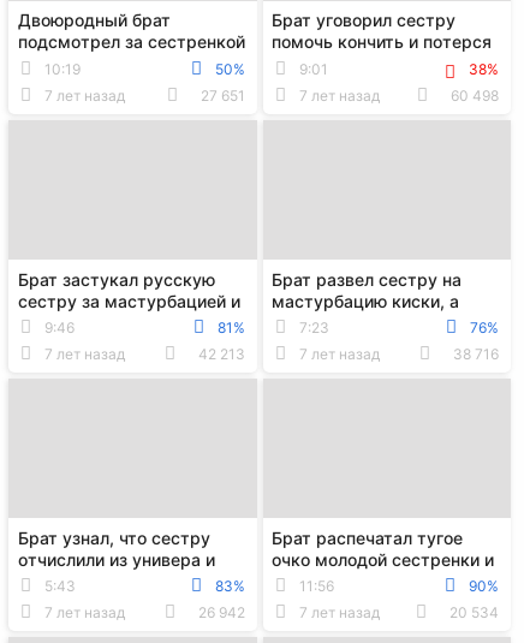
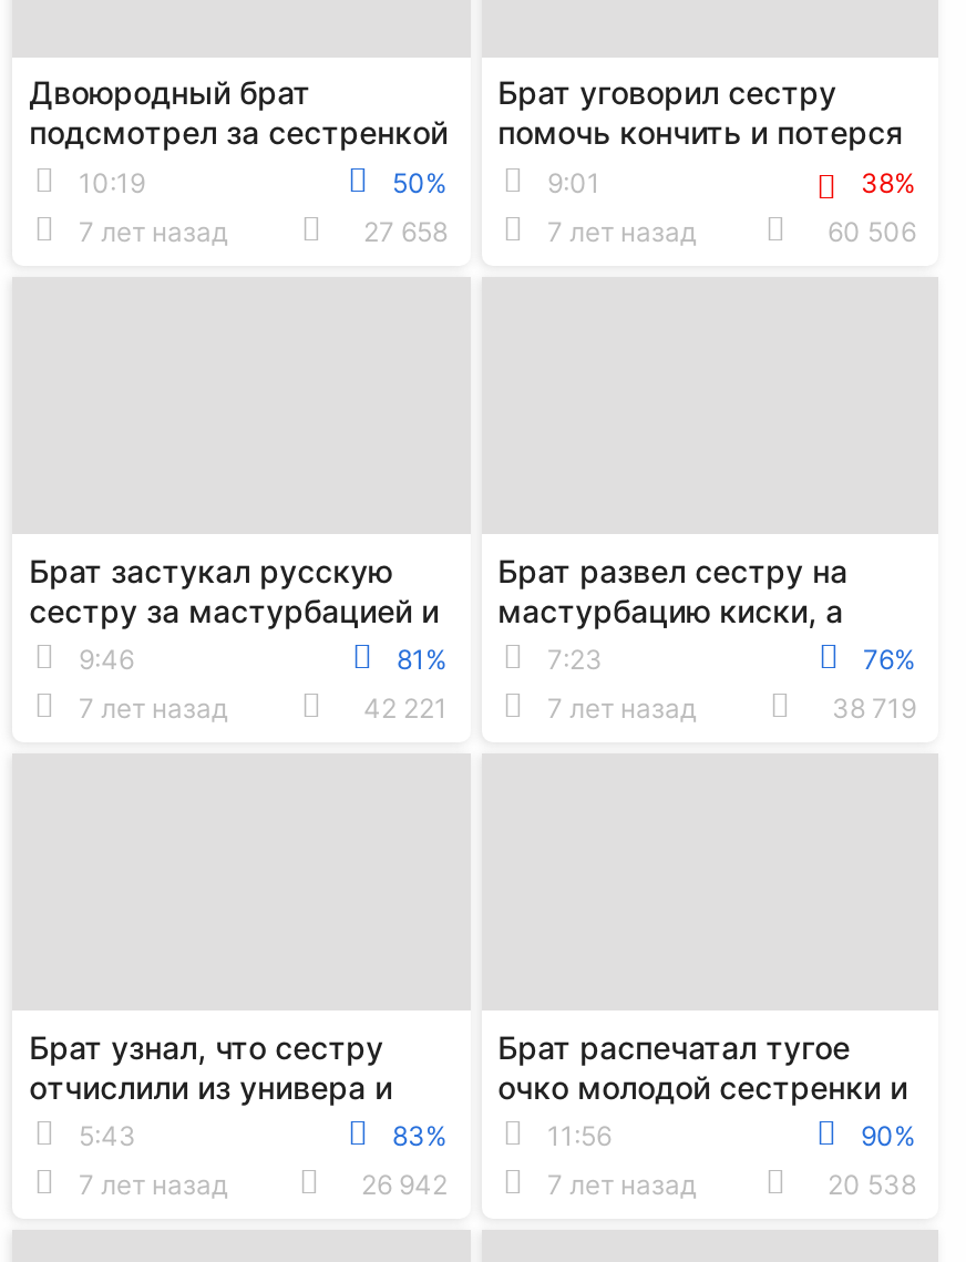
- 27 651
+ 27 658

- 60 498
+ 60 506

- 42 213
+ 42 221

- 38 716
+ 38 719

- 20 534
+ 20 538
